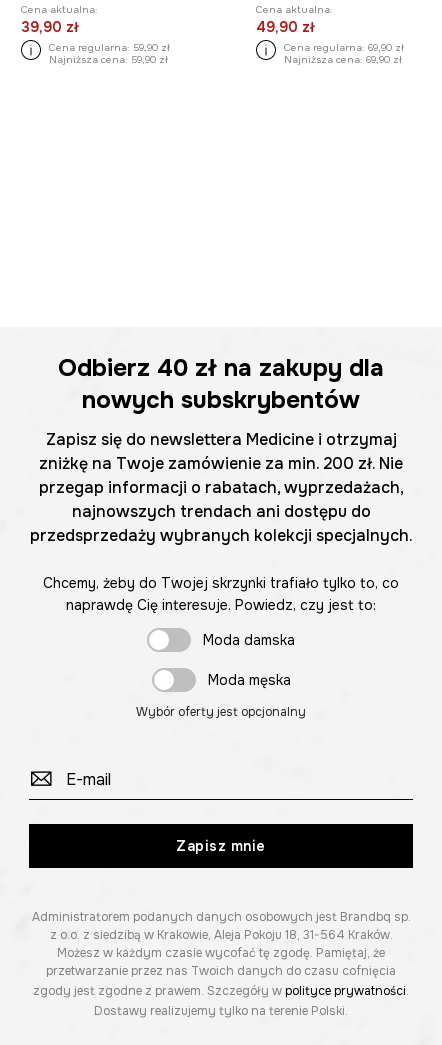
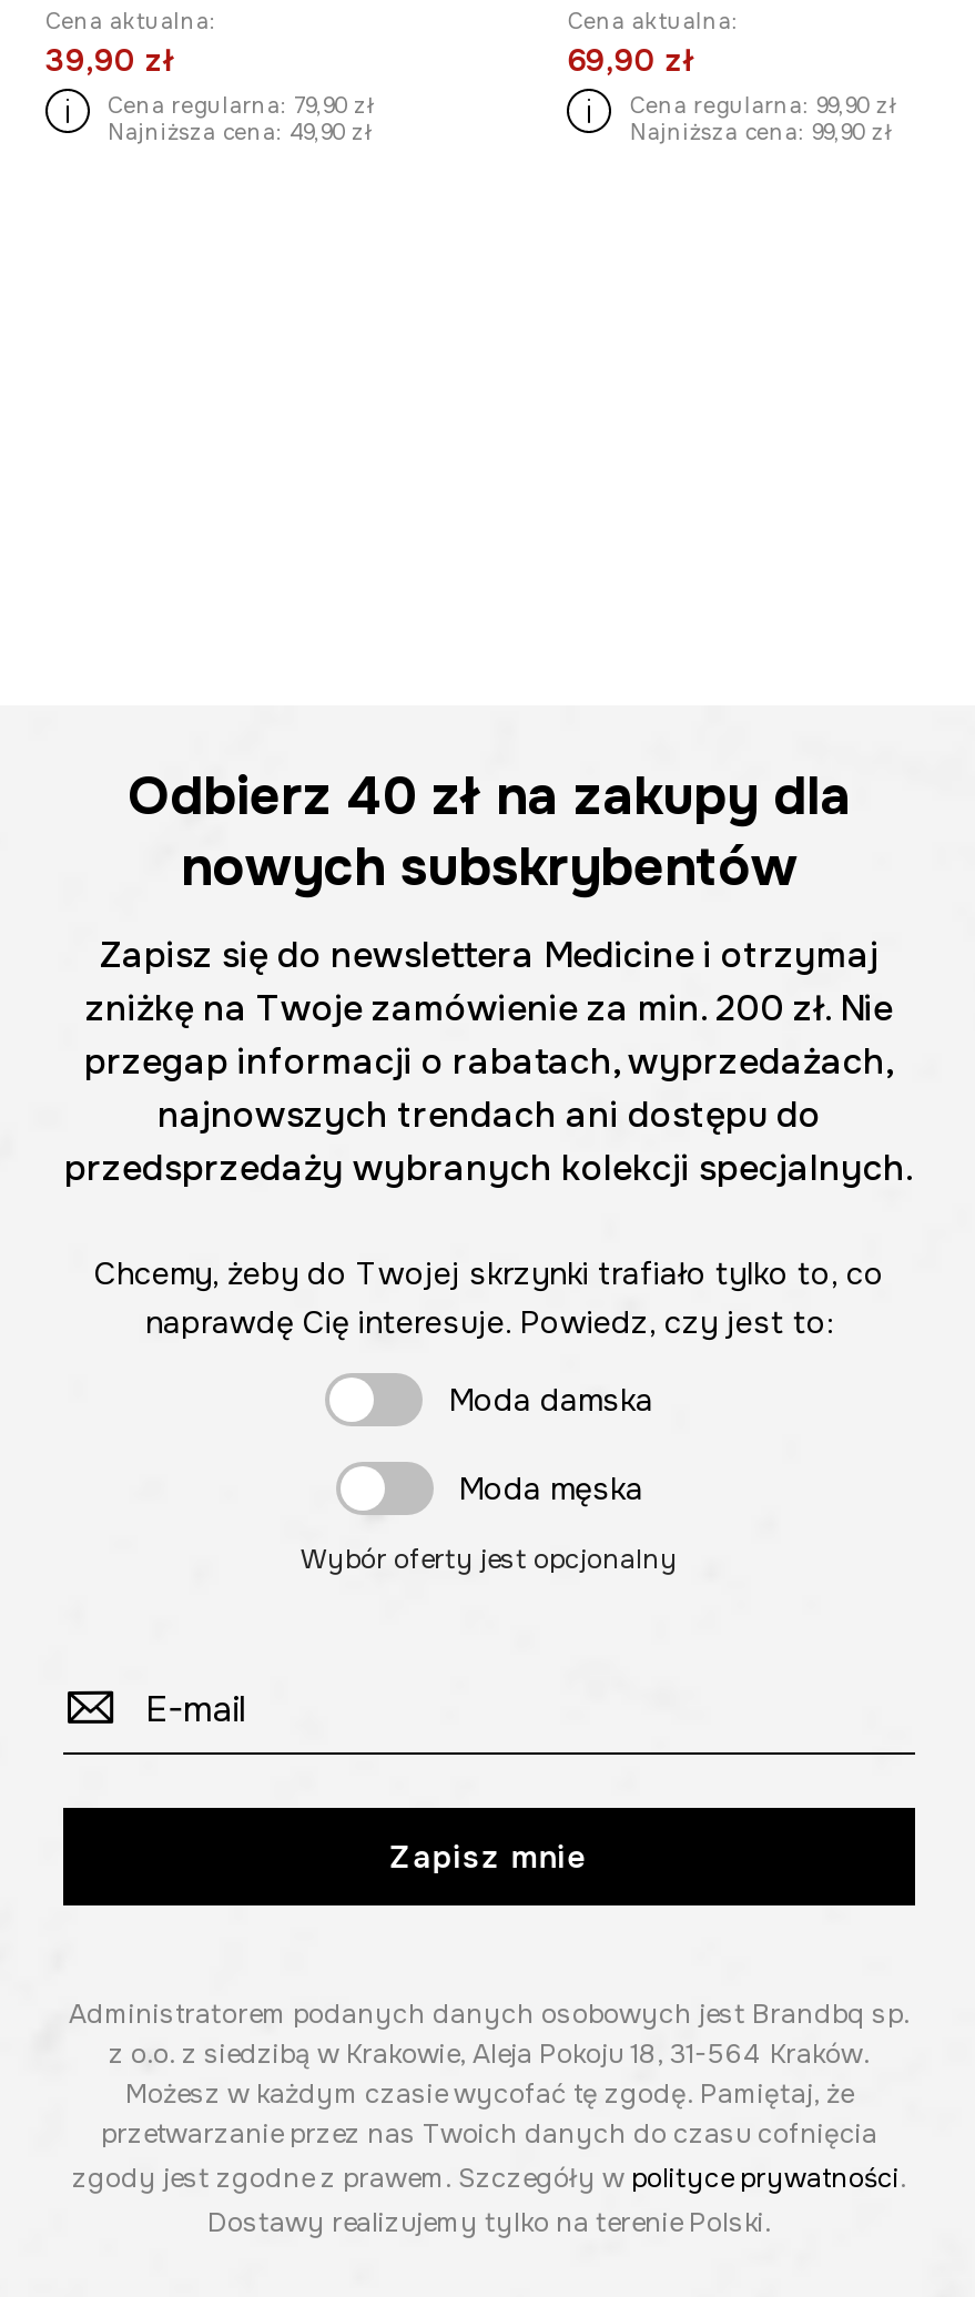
- 49,90 zł
+ 69,90 zł

- Cena regularna: 59,90 zł
- Najniższa cena: 59,90 zł
+ Cena regularna: 79,90 zł
+ Najniższa cena: 49,90 zł

- Cena regularna: 69,90 zł
+ Cena regularna: 99,90 zł

- Najniższa cena: 69,90 zł
+ Najniższa cena: 99,90 zł
